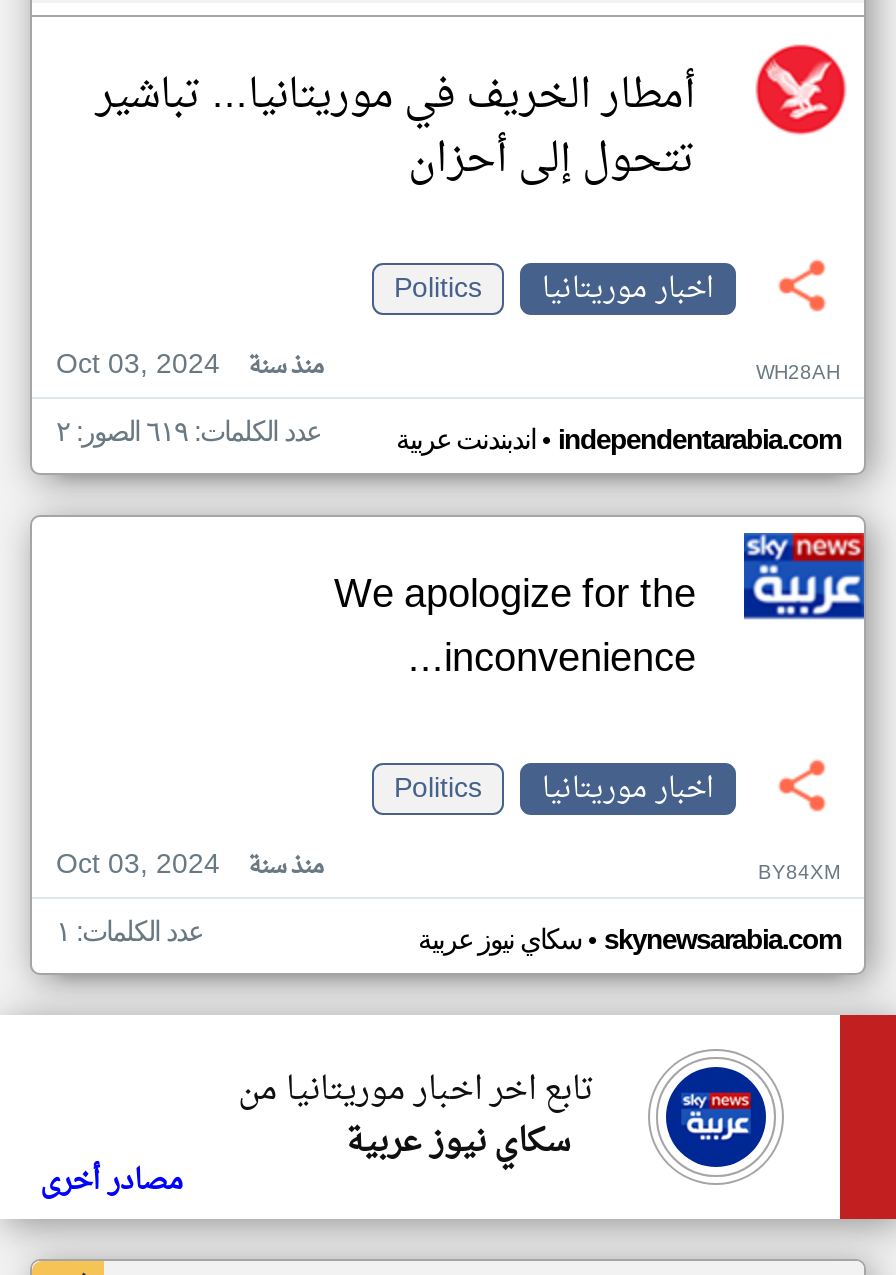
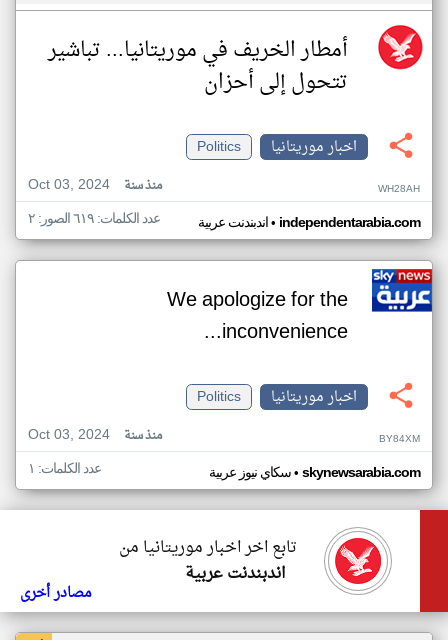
- [image]
+ [image]

- سكاي نيوز عربية
+ اندبندنت عربية
